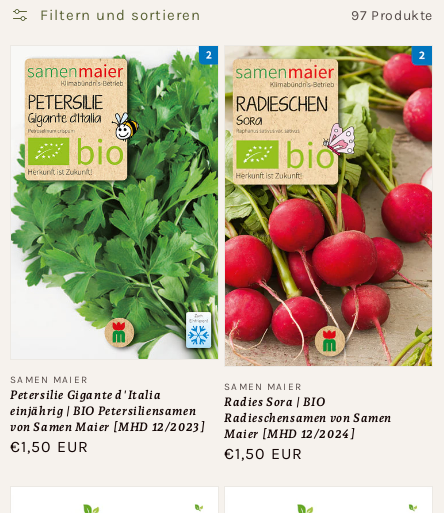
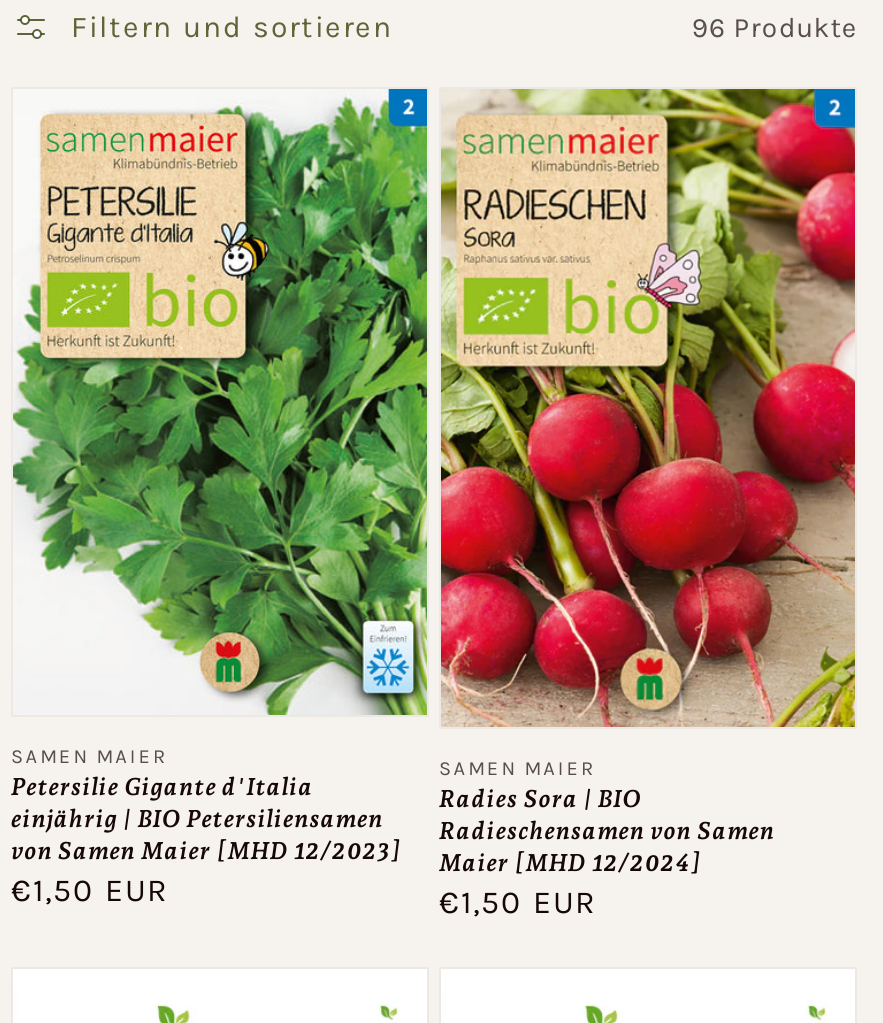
- 97 Produkte
+ 96 Produkte
